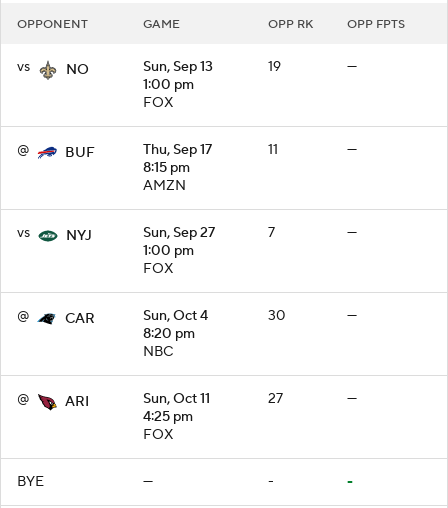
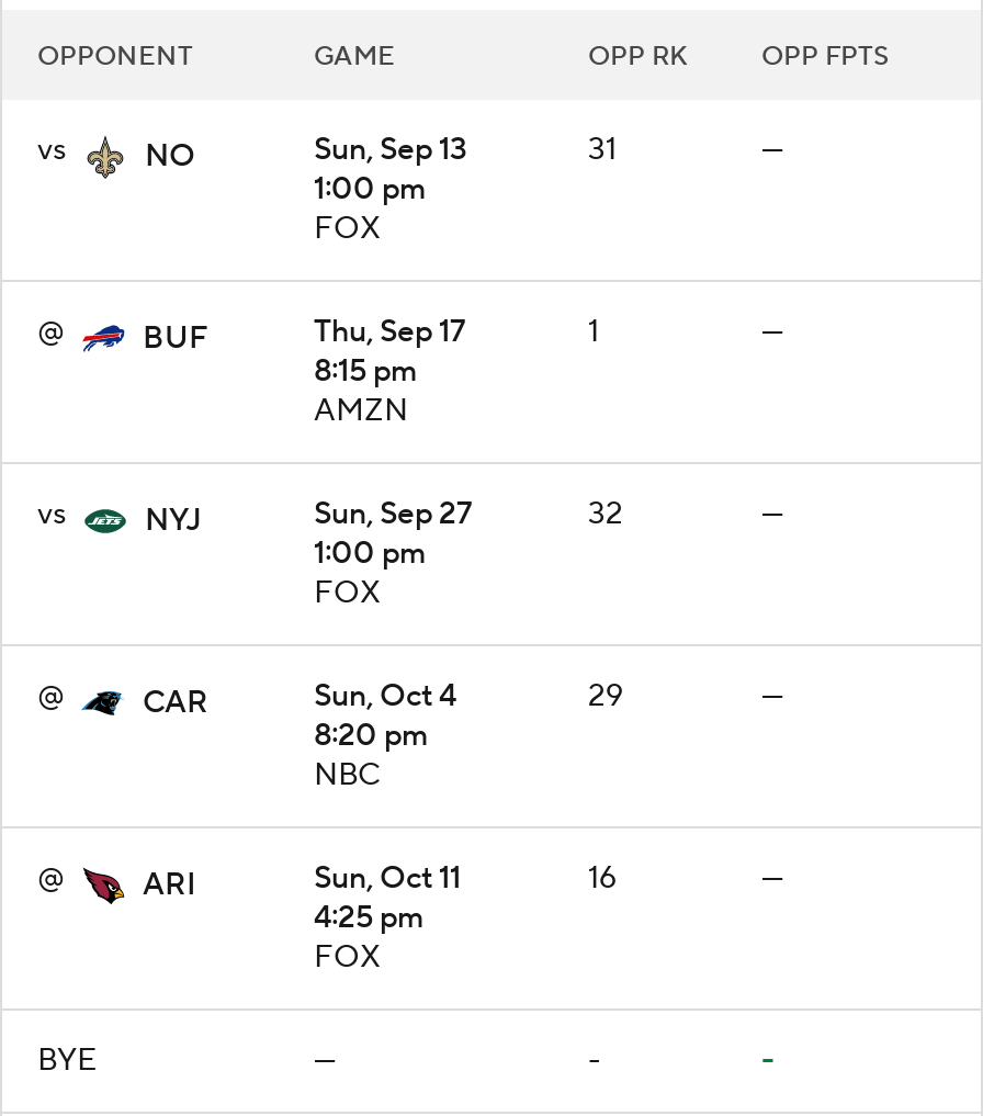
- 19
+ 31

- 11
+ 1

- 7
+ 32

- 30
+ 29

- 27
+ 16
